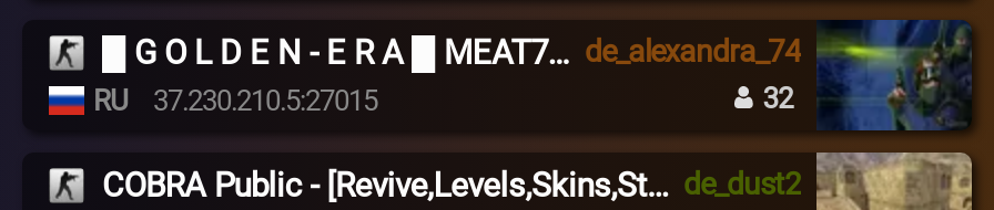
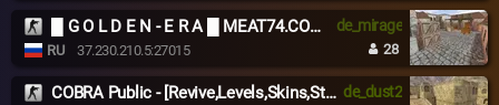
- [image]
- de_alexandra_74
+ [image]
+ de_mirage

- 32
+ 28
